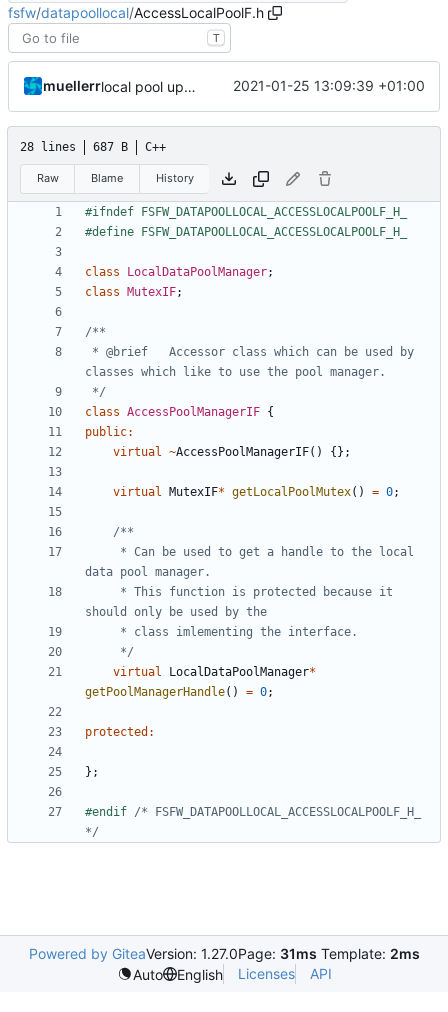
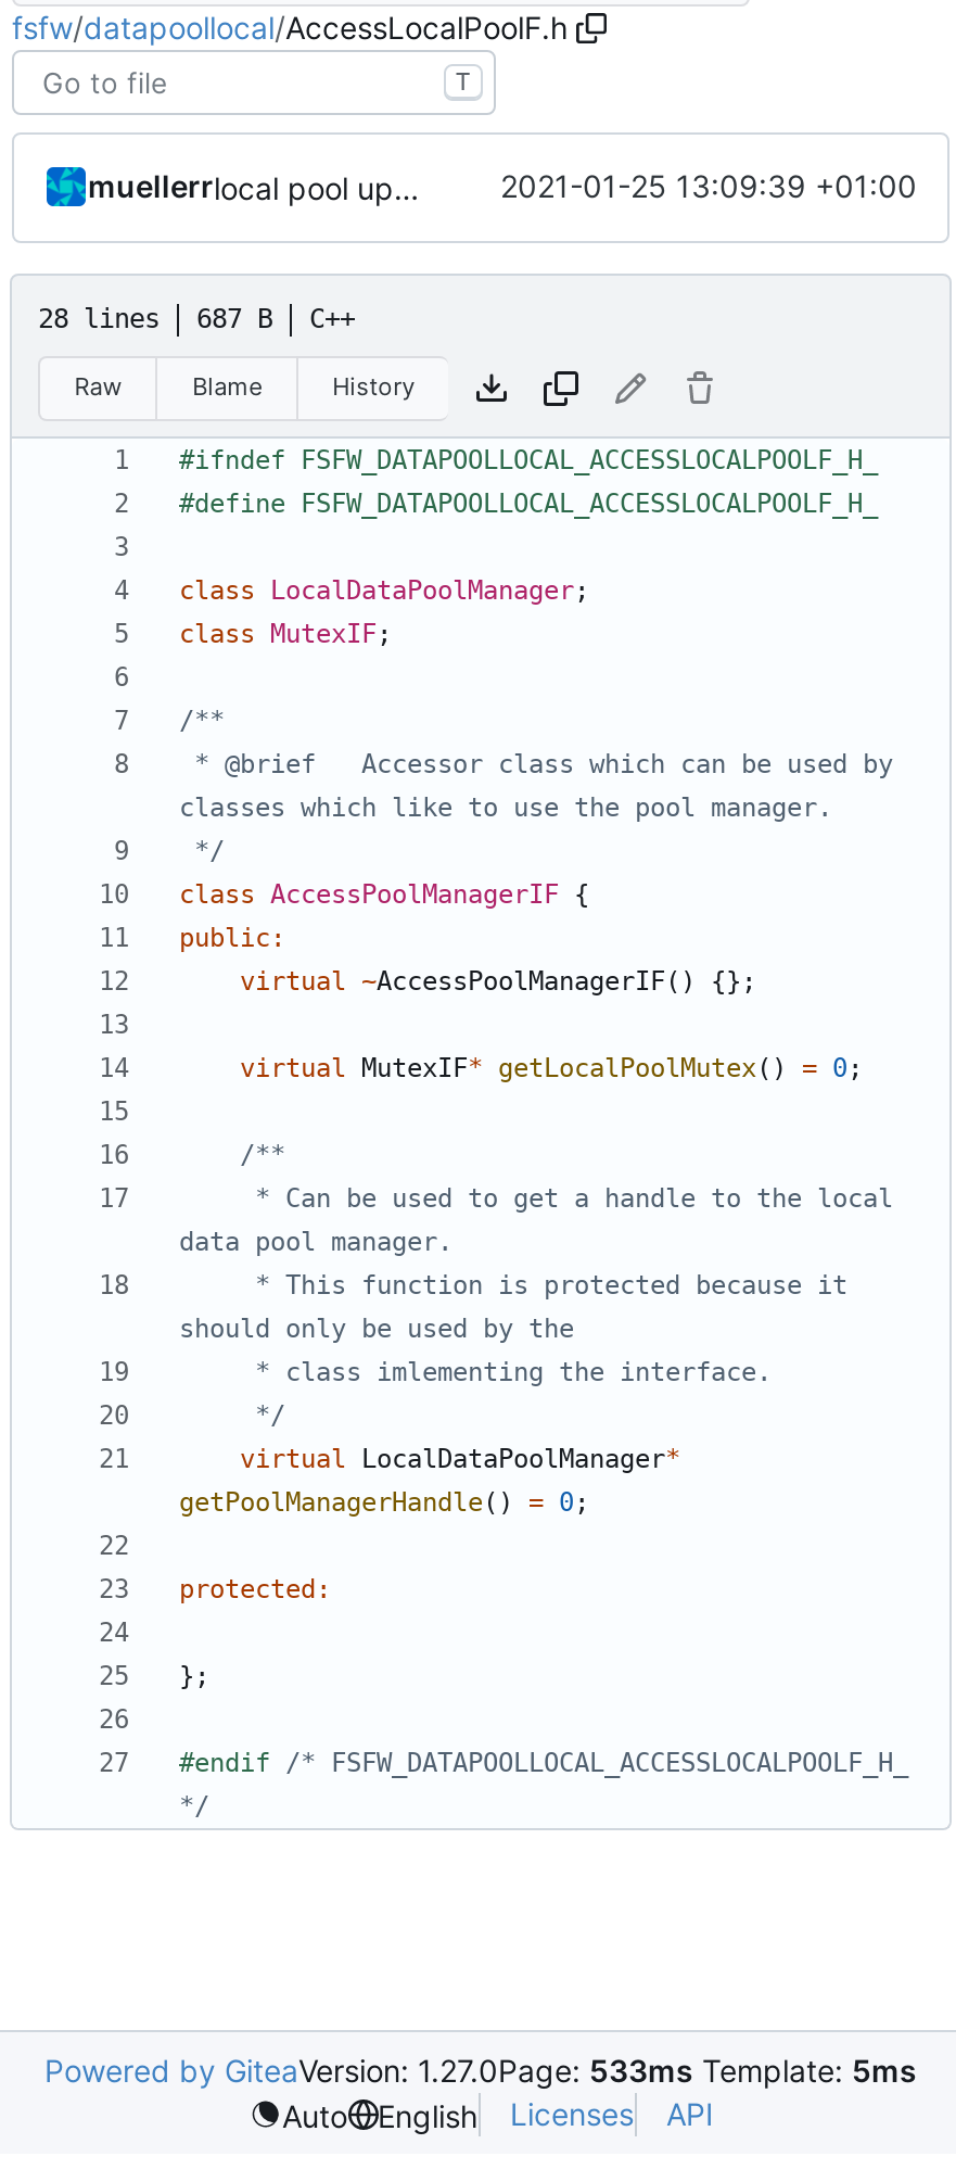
- Powered by GiteaVersion: 1.27.0Page: 31ms Template: 2ms
+ Powered by GiteaVersion: 1.27.0Page: 533ms Template: 5ms
